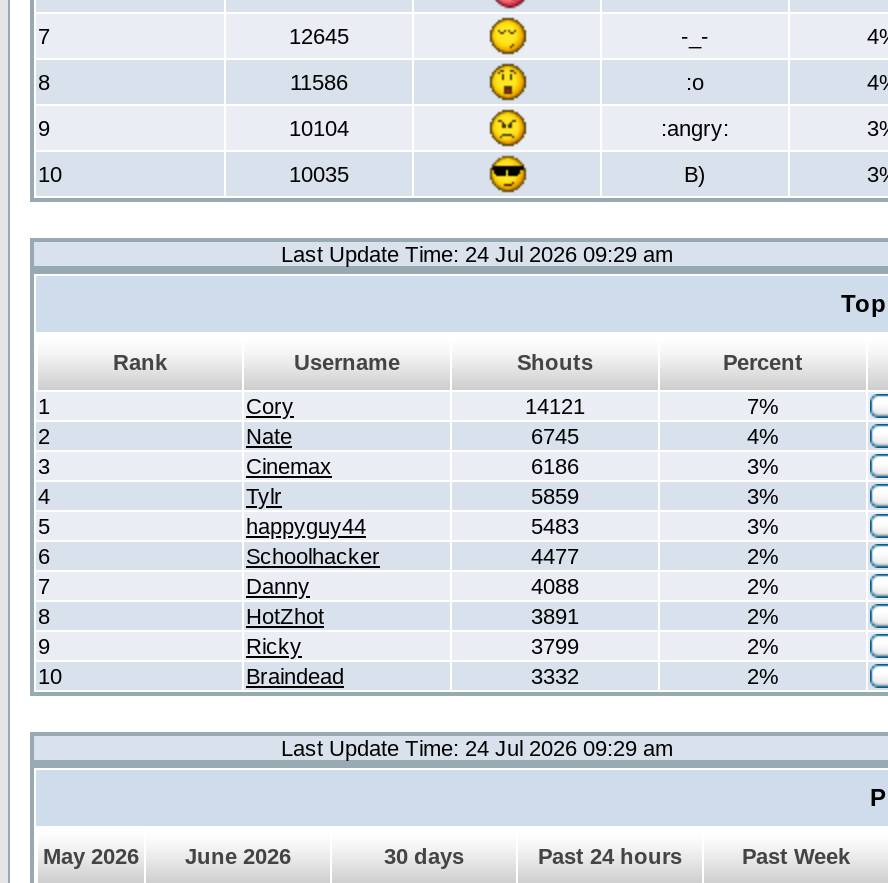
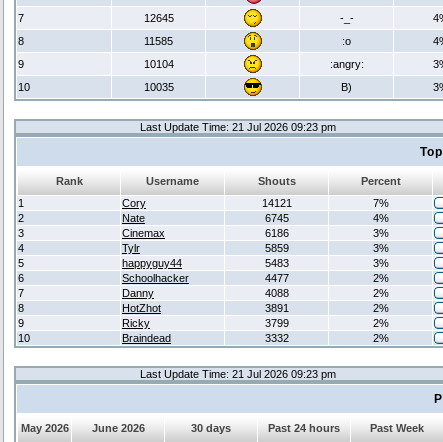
- 11586
+ 11585

- Last Update Time: 24 Jul 2026 09:29 am
+ Last Update Time: 21 Jul 2026 09:23 pm

- Last Update Time: 24 Jul 2026 09:29 am
+ Last Update Time: 21 Jul 2026 09:23 pm
